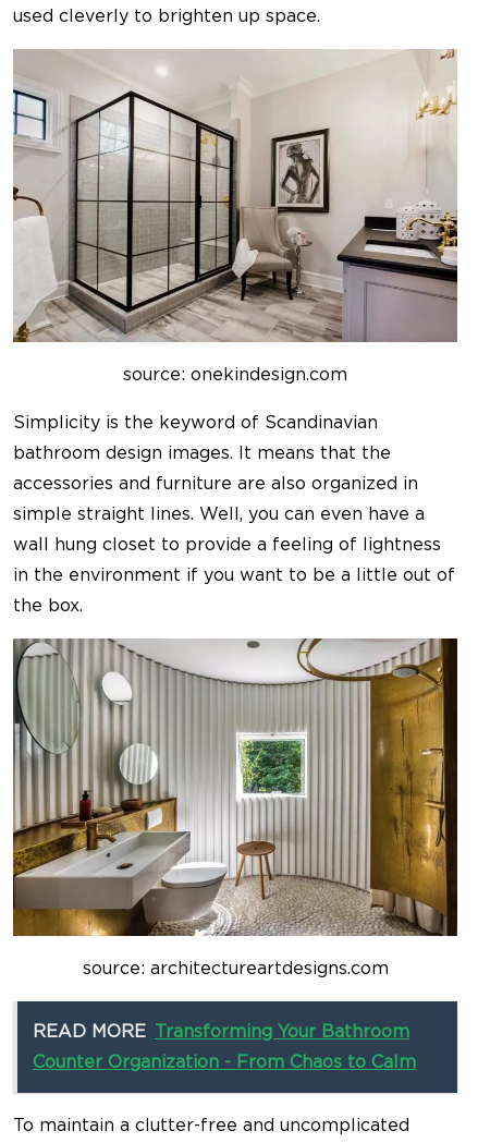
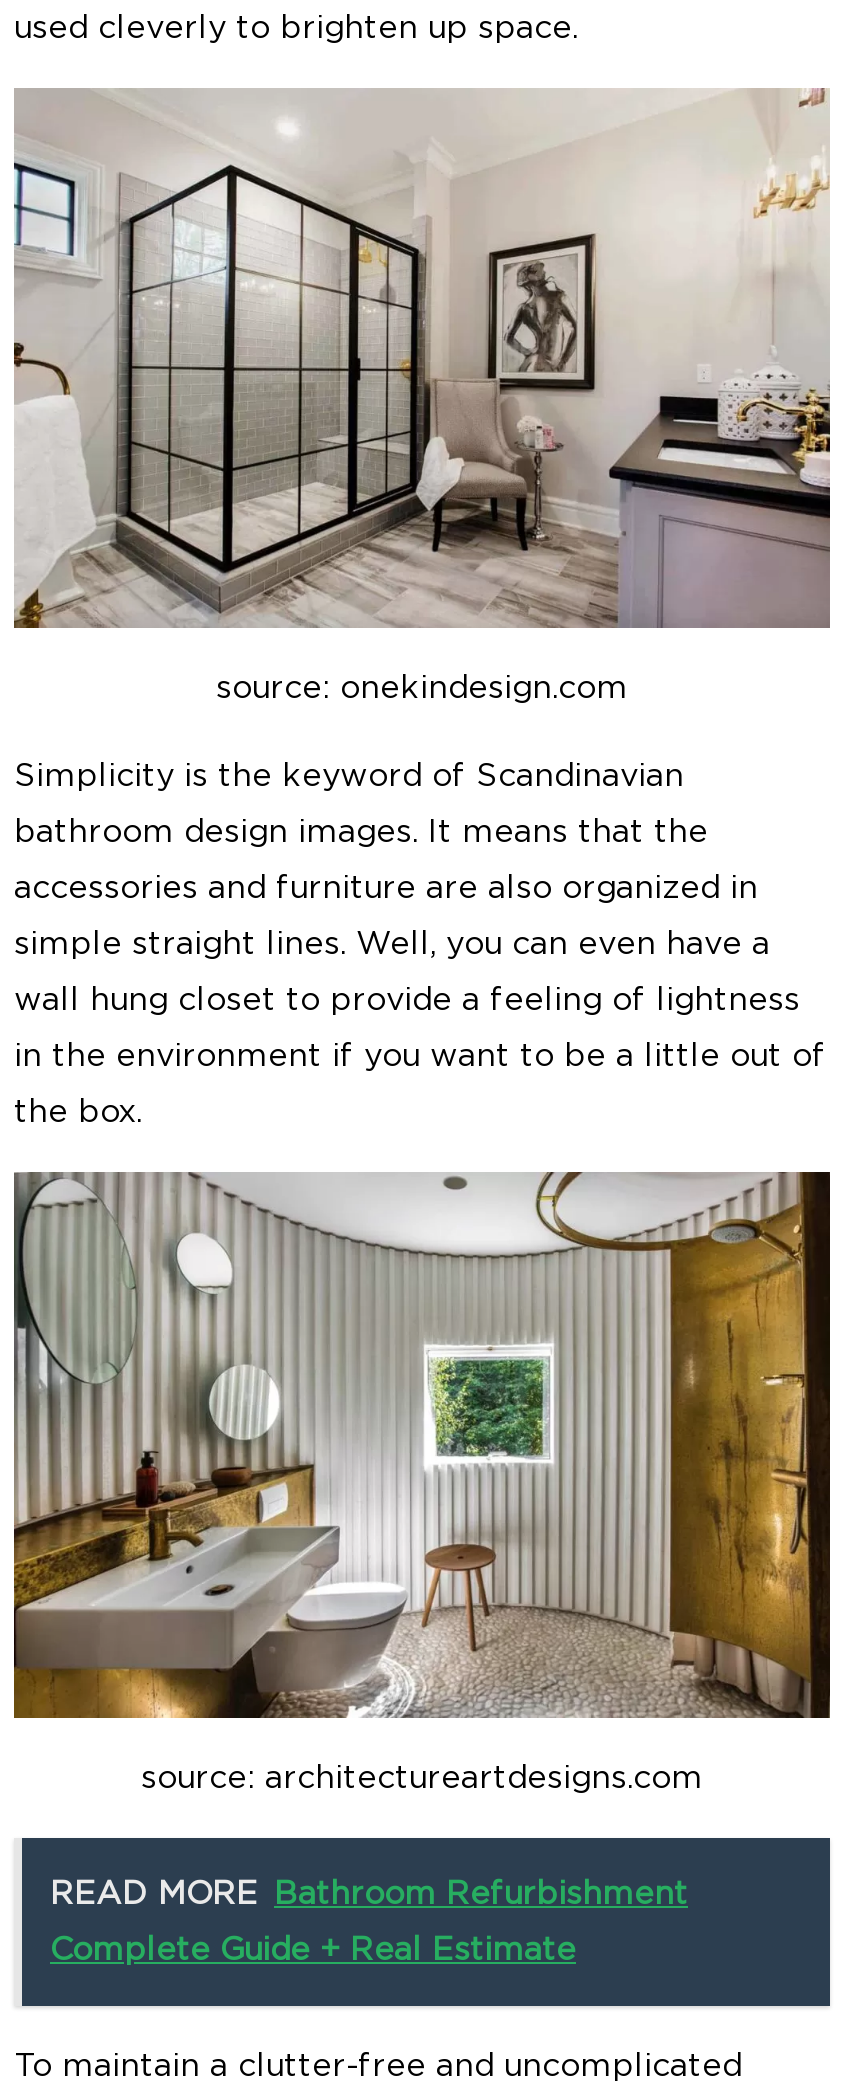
- READ MORE Transforming Your Bathroom
+ READ MORE Bathroom Refurbishment

- Counter Organization - From Chaos to Calm
+ Complete Guide + Real Estimate
